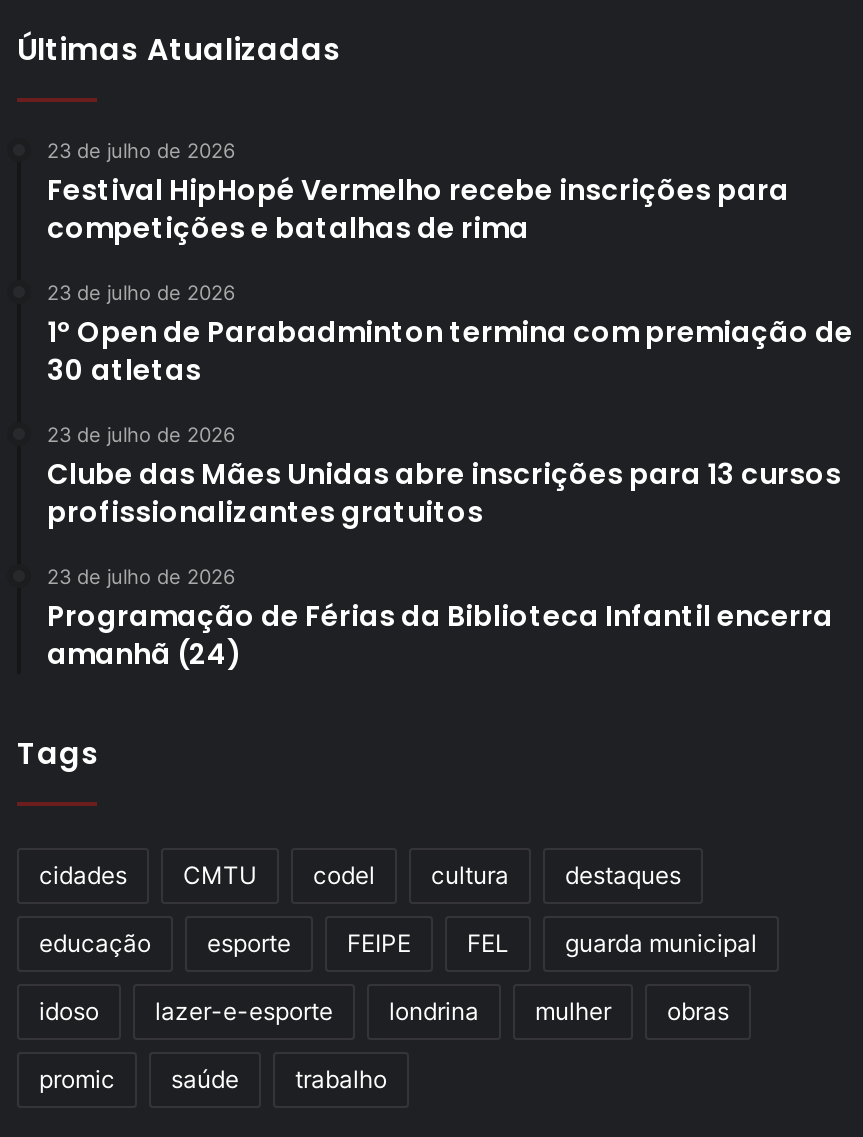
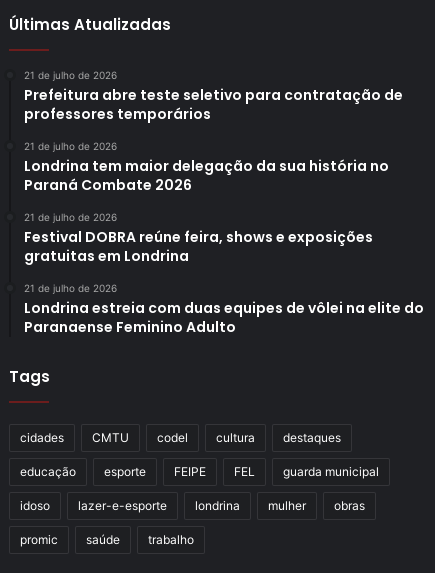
- 23 de julho de 2026
- Festival HipHopé Vermelho recebe inscrições para
- competições e batalhas de rima
+ 21 de julho de 2026
+ Prefeitura abre teste seletivo para contratação de
+ professores temporários

- 23 de julho de 2026
- 1º Open de Parabadminton termina com premiação de
- 30 atletas
+ 21 de julho de 2026
+ Londrina tem maior delegação da sua história no
+ Paraná Combate 2026

- 23 de julho de 2026
- Clube das Mães Unidas abre inscrições para 13 cursos
- profissionalizantes gratuitos
+ 21 de julho de 2026
+ Festival DOBRA reúne feira, shows e exposições
+ gratuitas em Londrina

- 23 de julho de 2026
- Programação de Férias da Biblioteca Infantil encerra
- amanhã (24)
+ 21 de julho de 2026
+ Londrina estreia com duas equipes de vôlei na elite do
+ Paranaense Feminino Adulto
